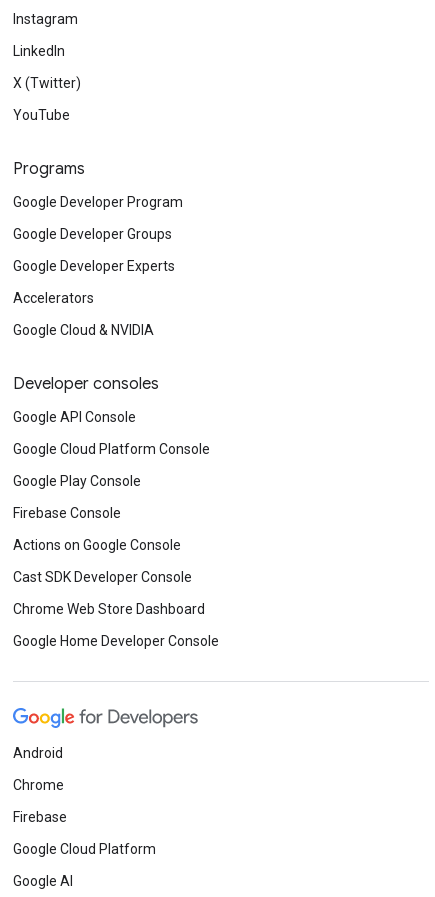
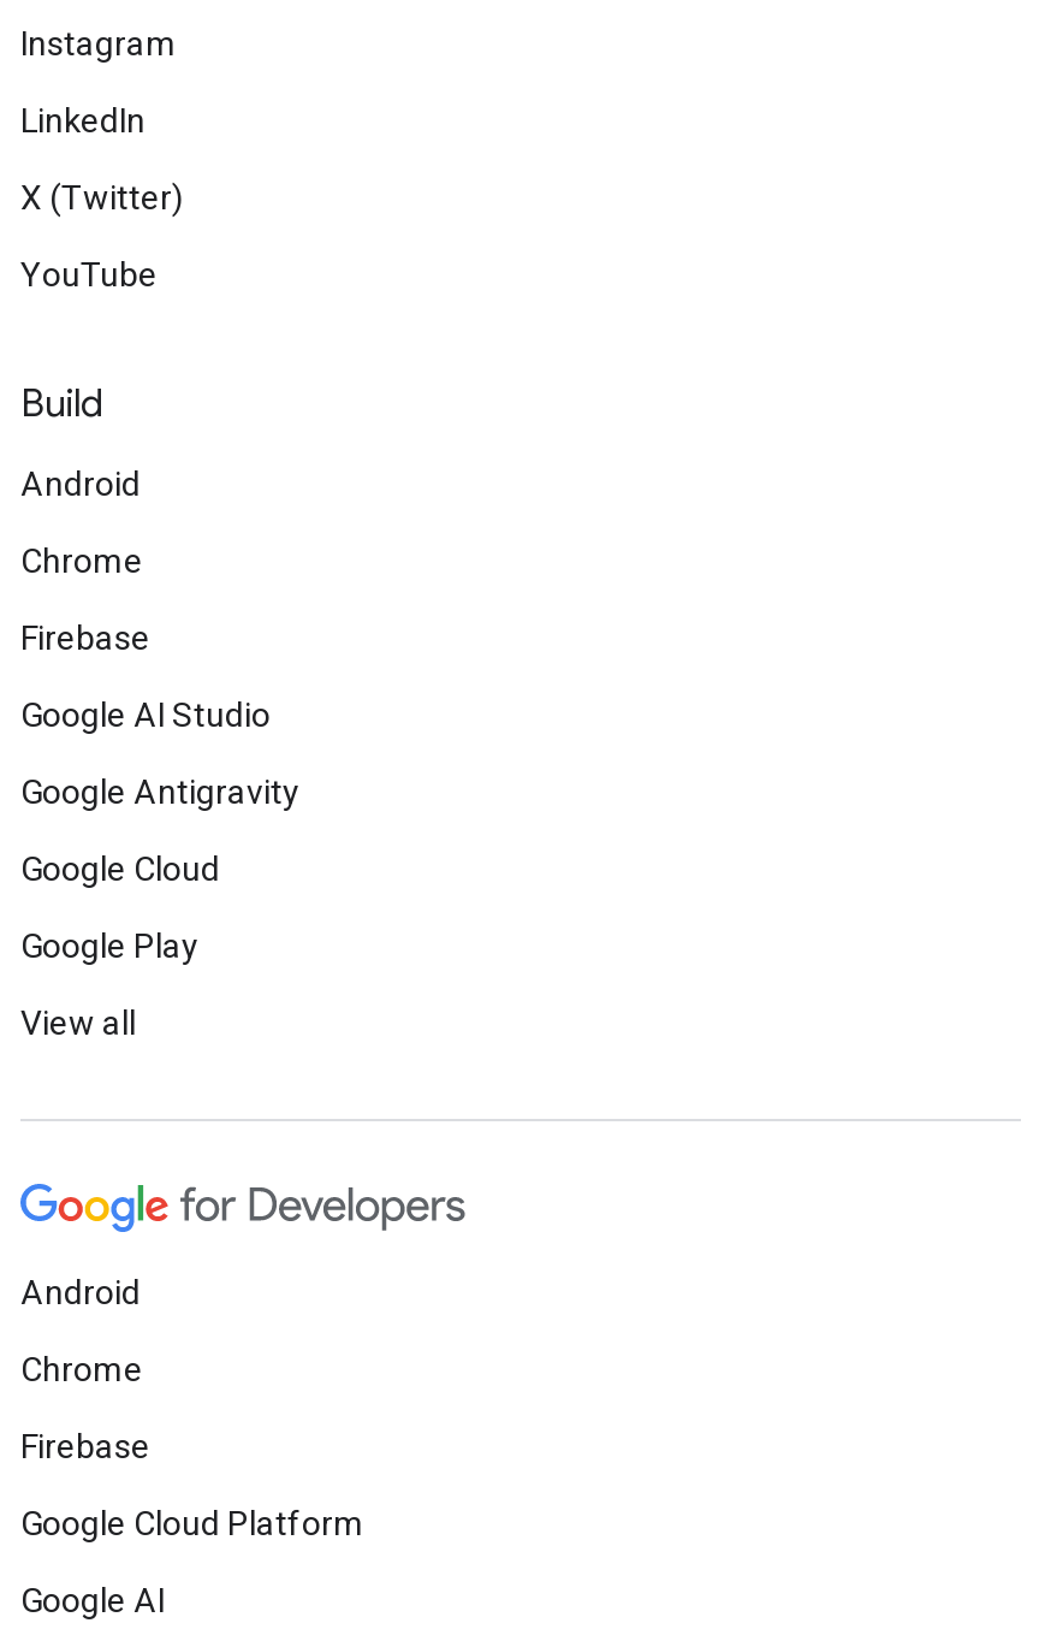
- Programs
- Google Developer Program
- Google Developer Groups
- Google Developer Experts
- Accelerators
- Google Cloud & NVIDIA
- Developer consoles
- Google API Console
- Google Cloud Platform Console
- Google Play Console
- Firebase Console
- Actions on Google Console
- Cast SDK Developer Console
- Chrome Web Store Dashboard
- Google Home Developer Console
+ Build
+ Android
+ Chrome
+ Firebase
+ Google AI Studio
+ Google Antigravity
+ Google Cloud
+ Google Play
+ View all
